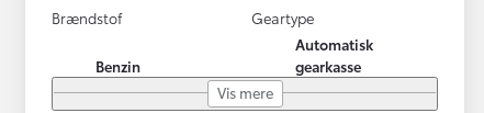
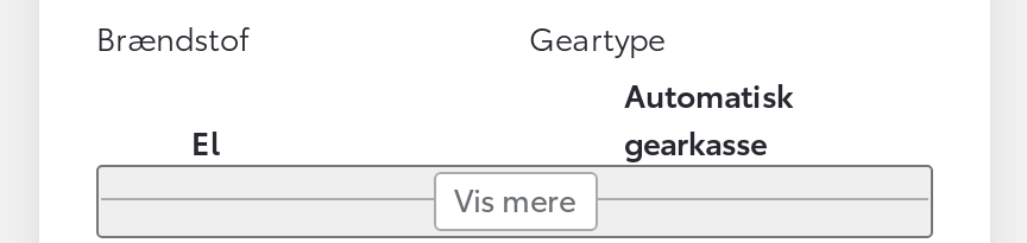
- Benzin
+ El
